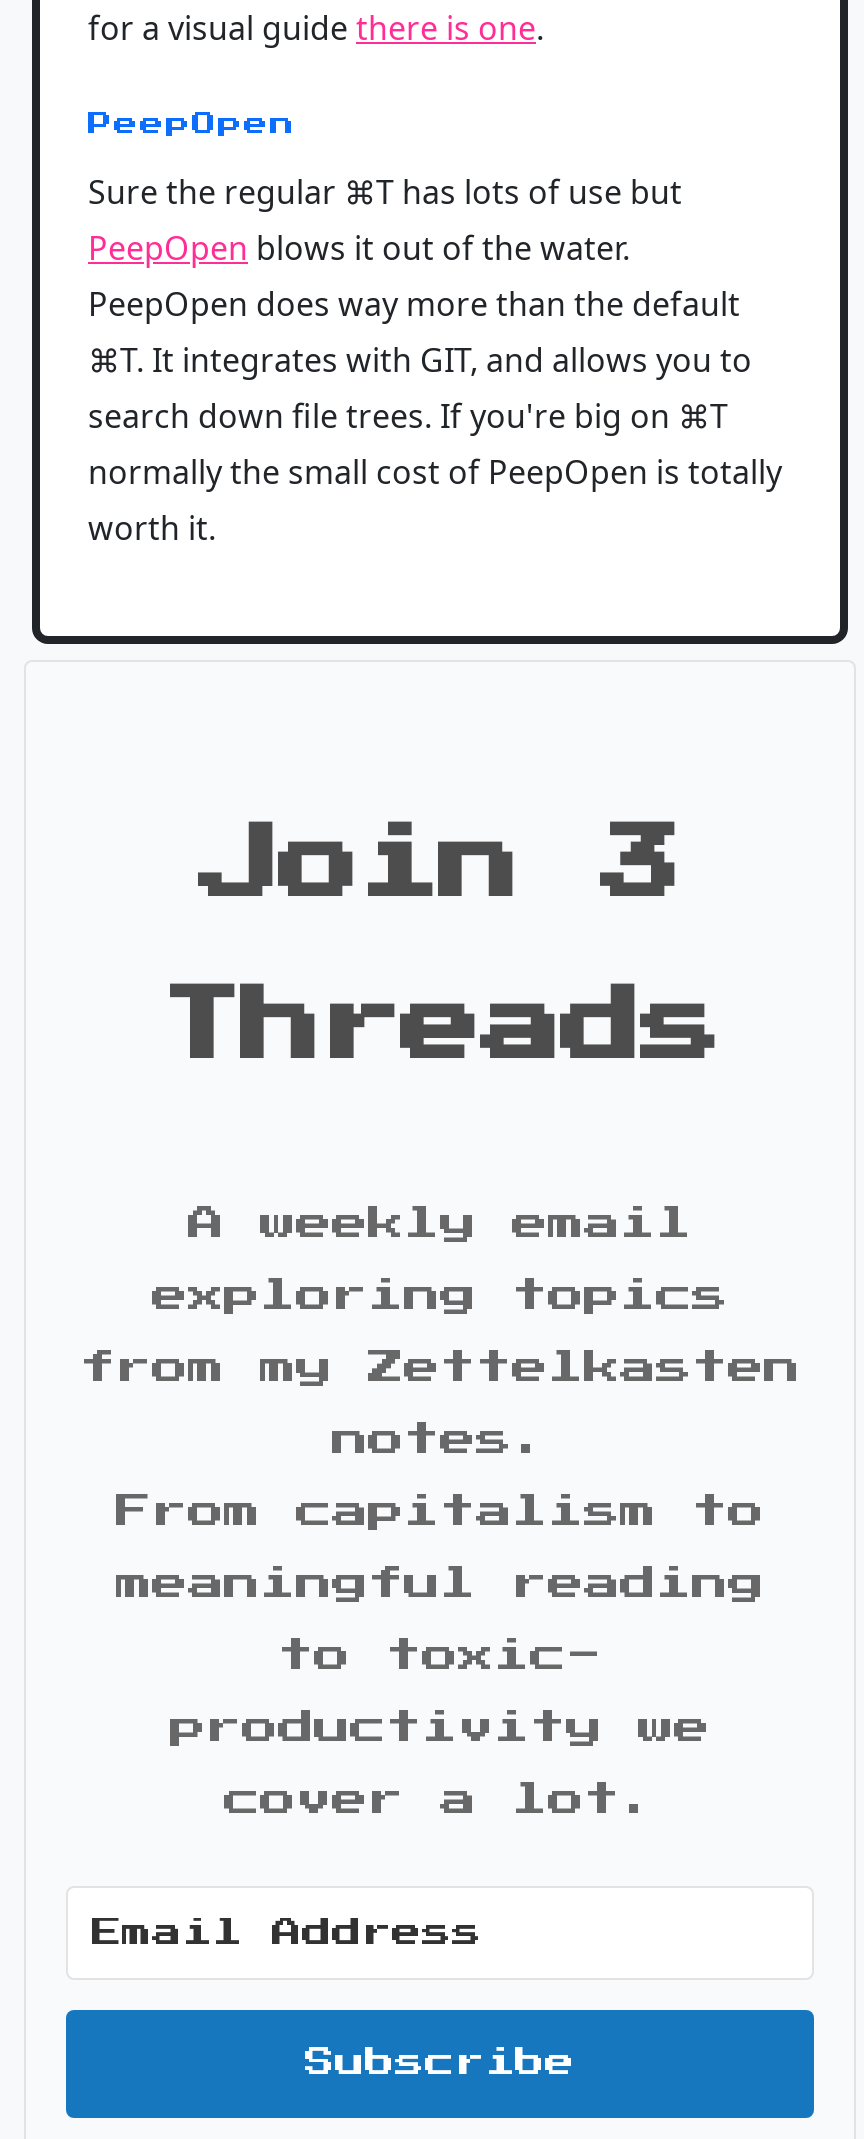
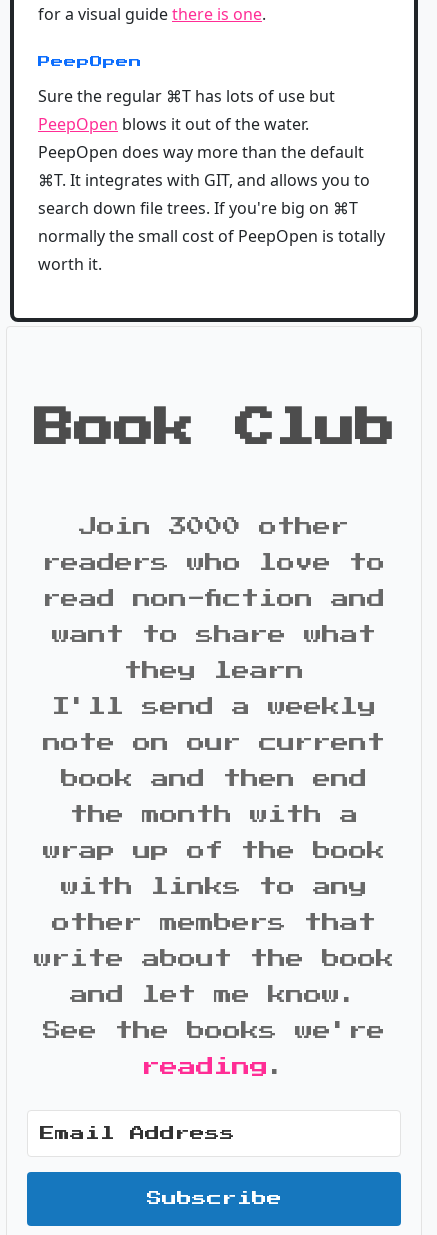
- Join 3
- Threads
- A weekly email
- exploring topics
- from my Zettelkasten
- notes.
- From capitalism to
- meaningful reading
- to toxic-
- productivity we
- cover a lot.
+ Book Club
+ Join 3000 other
+ readers who love to
+ read non-fiction and
+ want to share what
+ they learn
+ I'll send a weekly
+ note on our current
+ book and then end
+ the month with a
+ wrap up of the book
+ with links to any
+ other members that
+ write about the book
+ and let me know.
+ See the books we're
+ reading.
